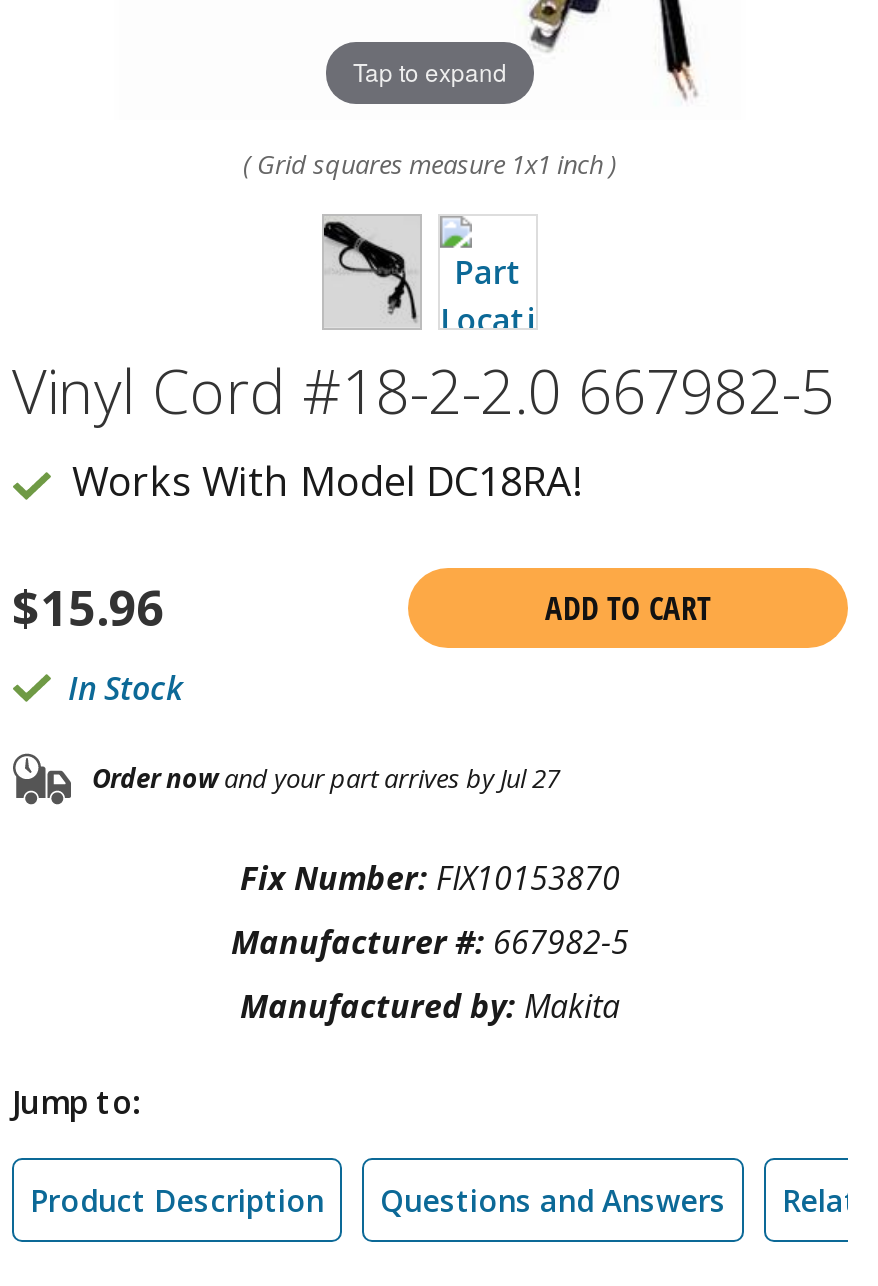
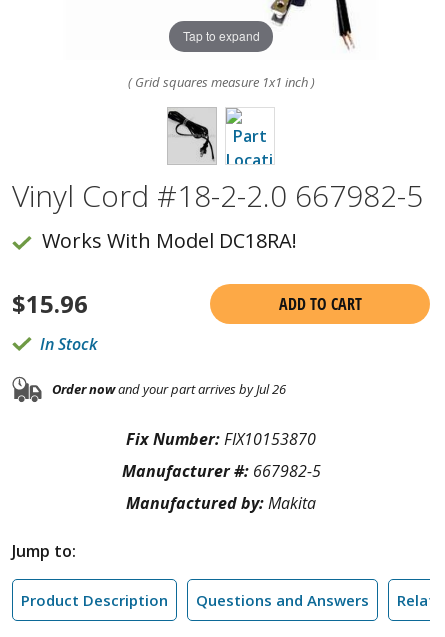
- Order nowand your part arrives by Jul 27
+ Order nowand your part arrives by Jul 26
